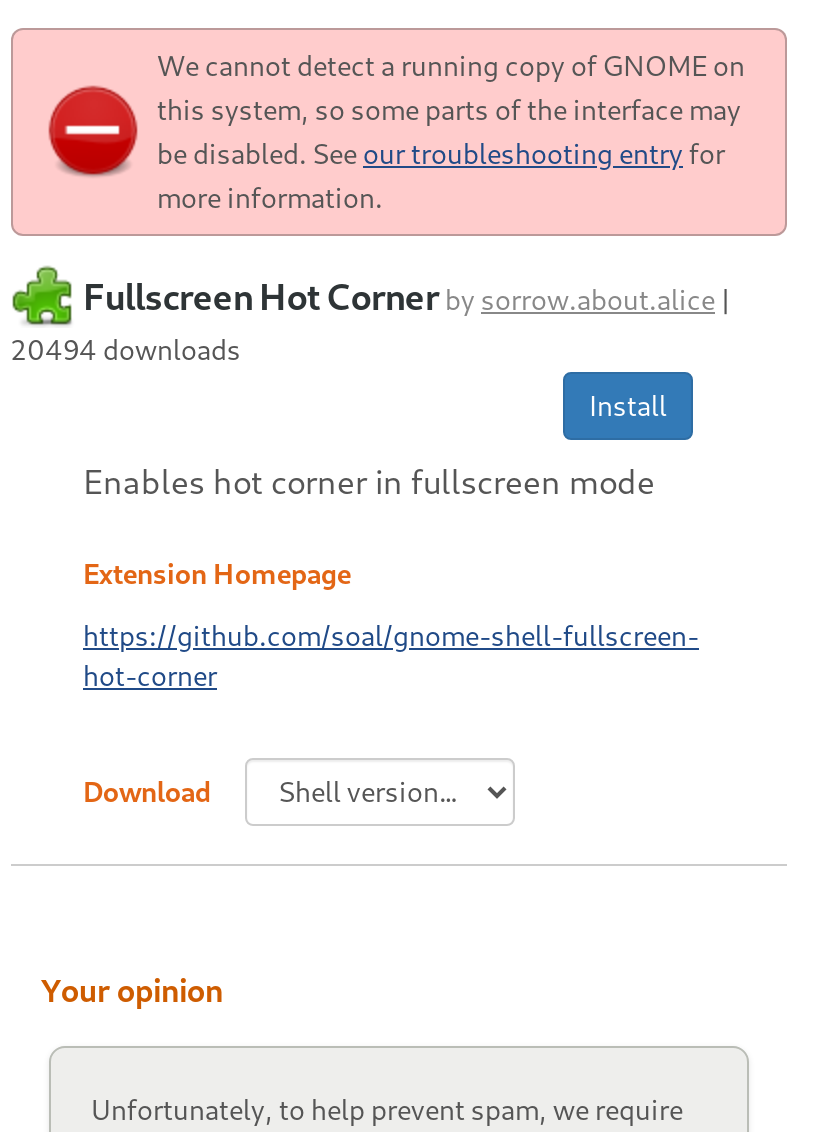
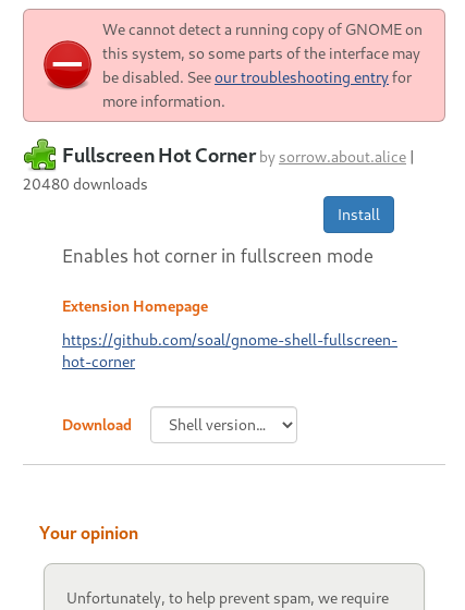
- 20494 downloads
+ 20480 downloads
